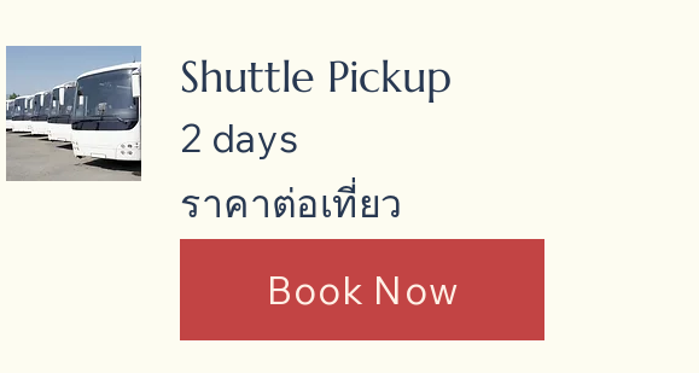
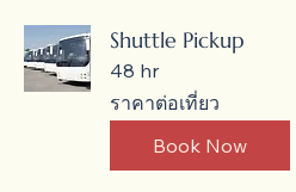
- 2 days
+ 48 hr
